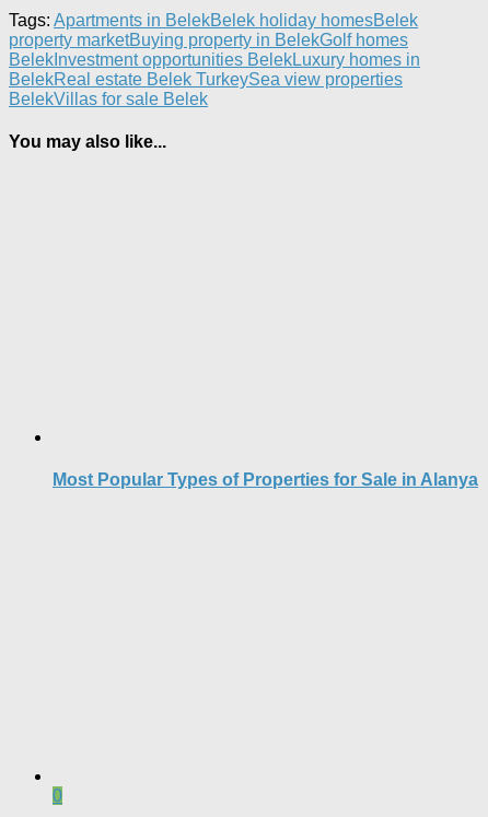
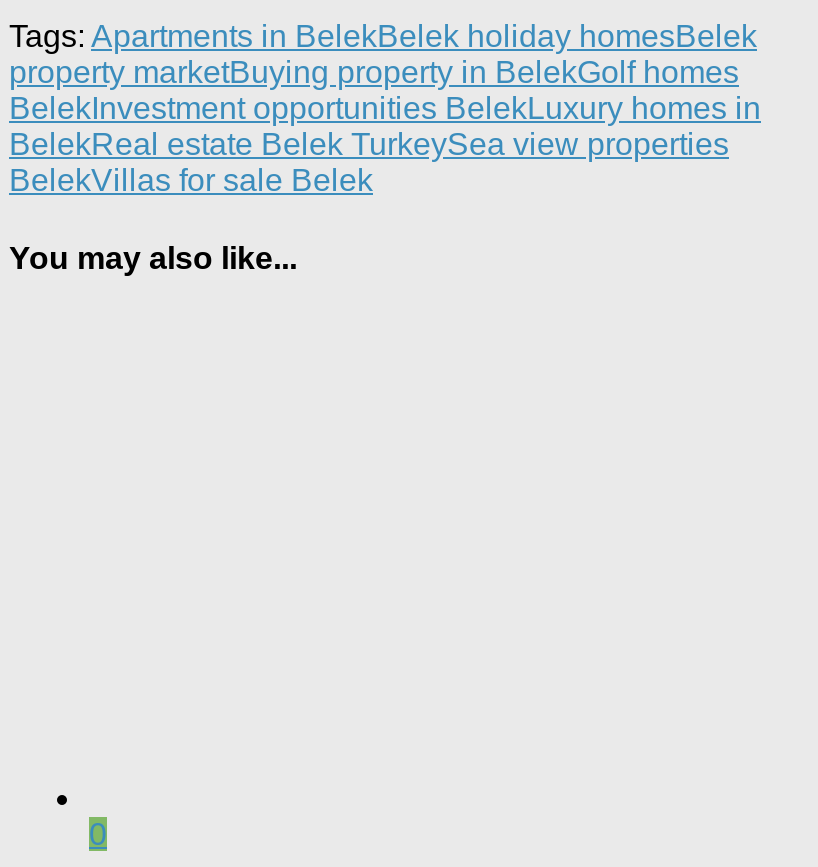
- Most Popular Types of Properties for Sale in Alanya
